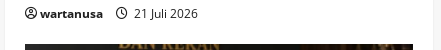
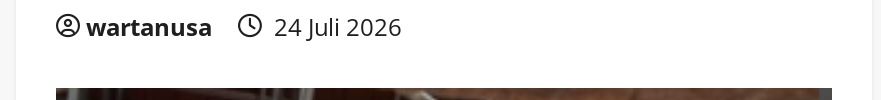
- wartanusa 21 Juli 2026
+ wartanusa 24 Juli 2026
